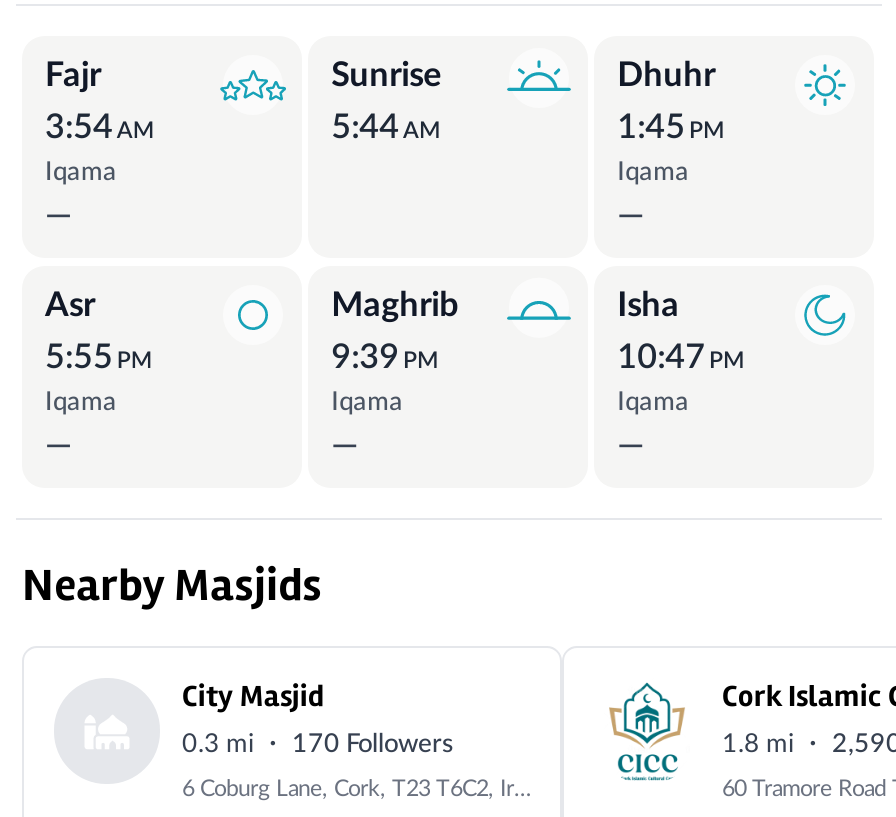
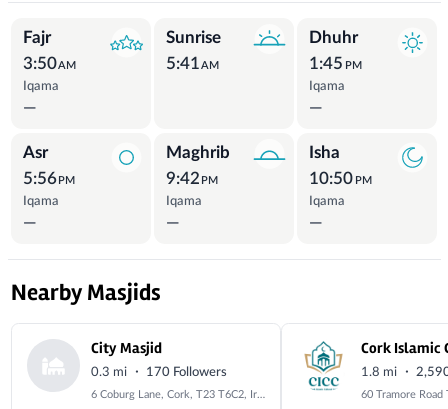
- 3:54 AM
+ 3:50 AM

- 5:44 AM
+ 5:41 AM

- 5:55 PM
+ 5:56 PM

- 9:39 PM
+ 9:42 PM

- 10:47 PM
+ 10:50 PM
